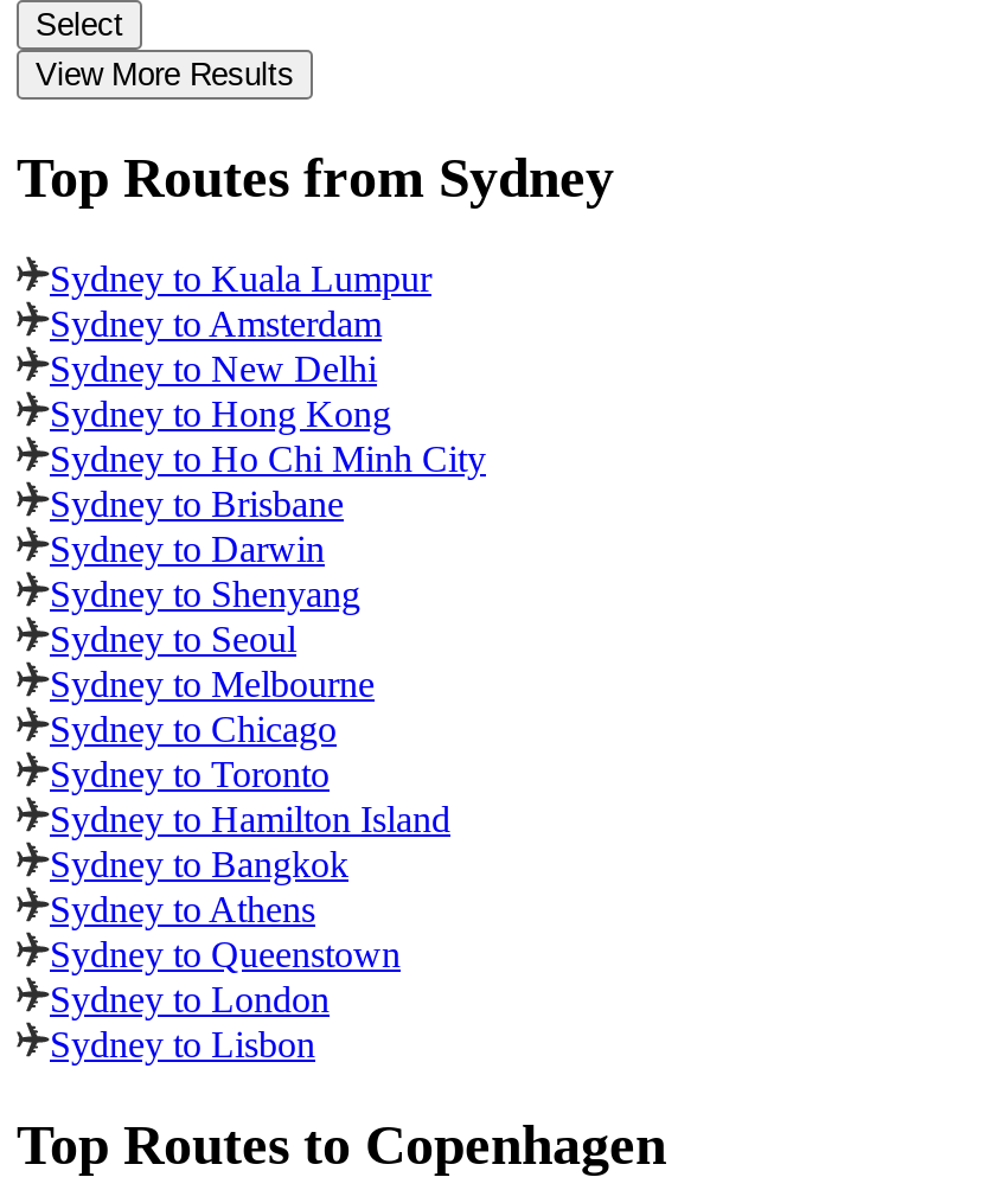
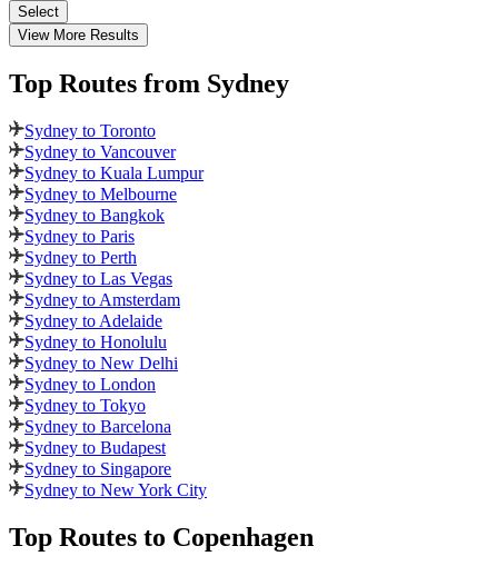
moved down: Sydney to Kuala Lumpur | Sydney to Melbourne

moved down: Sydney to Amsterdam

moved down: Sydney to New Delhi

- Sydney to Hong Kong
- Sydney to Ho Chi Minh City
- Sydney to Brisbane
- Sydney to Darwin
- Sydney to Shenyang
- Sydney to Seoul
- Sydney to Chicago

moved up: Sydney to Toronto

- Sydney to Hamilton Island
+ Sydney to Vancouver

moved up: Sydney to Bangkok

- Sydney to Athens
- Sydney to Queenstown
+ Sydney to Paris
+ Sydney to Perth
+ Sydney to Las Vegas
+ Sydney to Adelaide
+ Sydney to Honolulu

moved up: Sydney to London

- Sydney to Lisbon
+ Sydney to Tokyo
+ Sydney to Barcelona
+ Sydney to Budapest
+ Sydney to Singapore
+ Sydney to New York City
